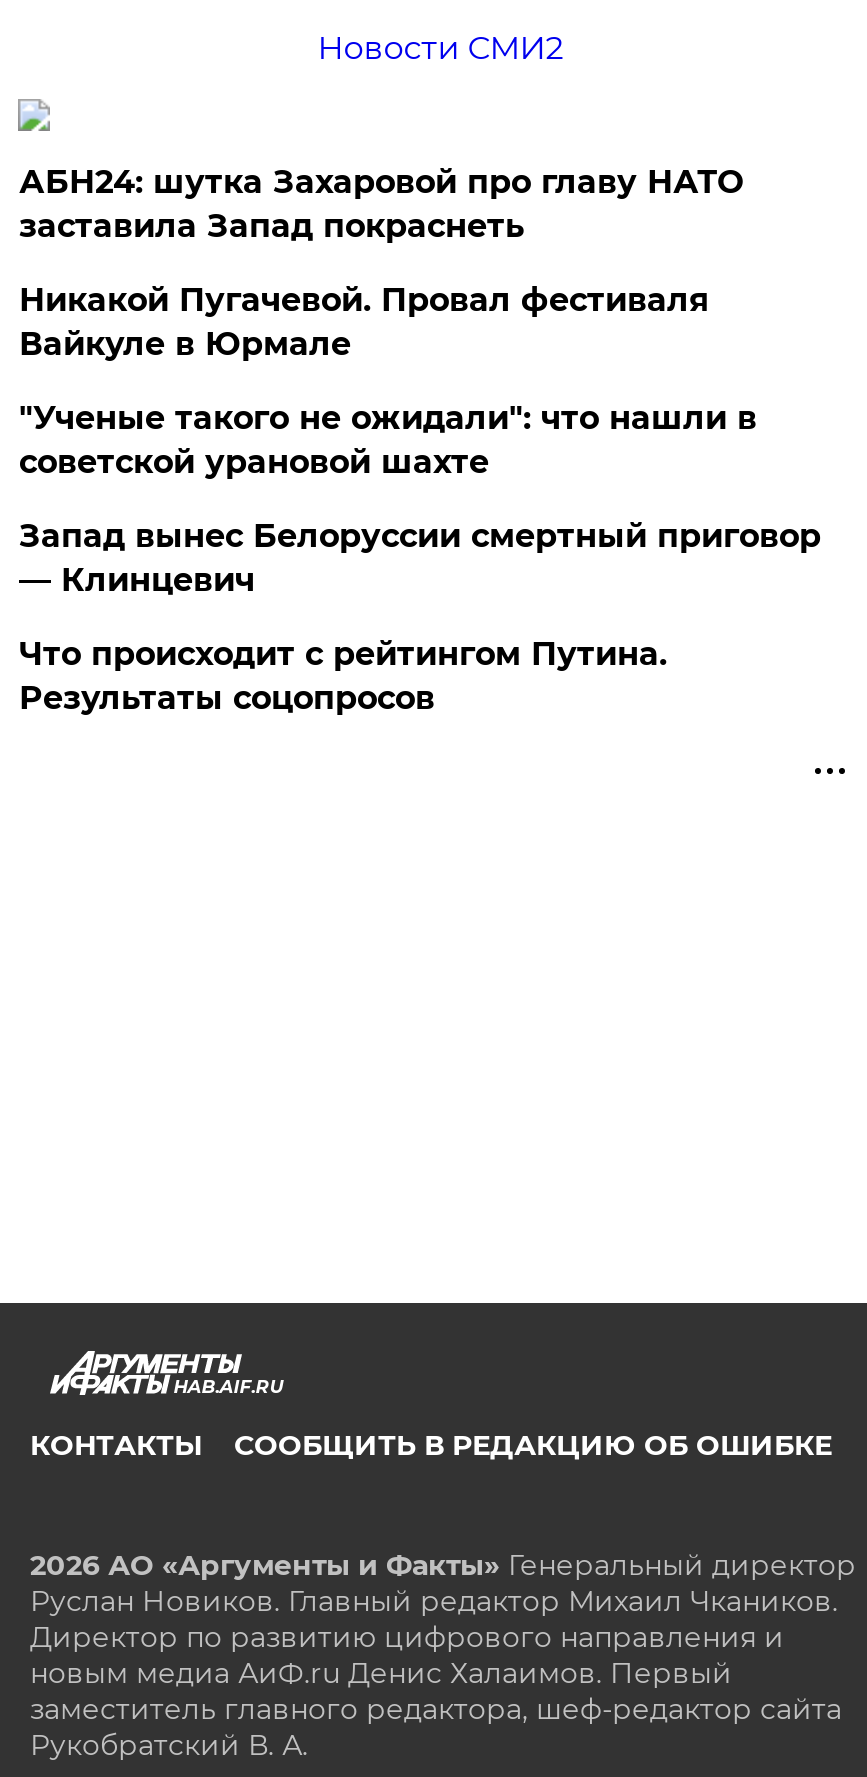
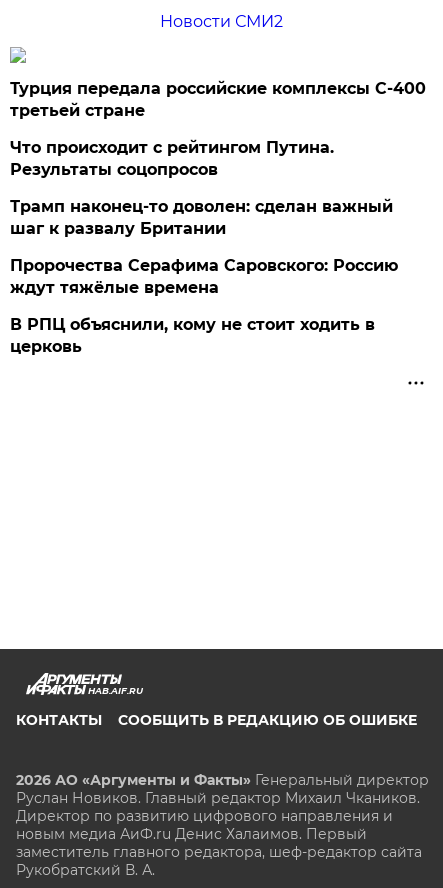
- АБН24: шутка Захаровой про главу НАТО
- заставила Запад покраснеть
- Никакой Пугачевой. Провал фестиваля
- Вайкуле в Юрмале
- "Ученые такого не ожидали": что нашли в
- советской урановой шахте
- Запад вынес Белоруссии смертный приговор
- — Клинцевич
+ Турция передала российские комплексы С-400
+ третьей стране

moved up: Что происходит с рейтингом Путина. | Результаты соцопросов

+ Трамп наконец-то доволен: сделан важный
+ шаг к развалу Британии
+ Пророчества Серафима Саровского: Россию
+ ждут тяжёлые времена
+ В РПЦ объяснили, кому не стоит ходить в
+ церковь
